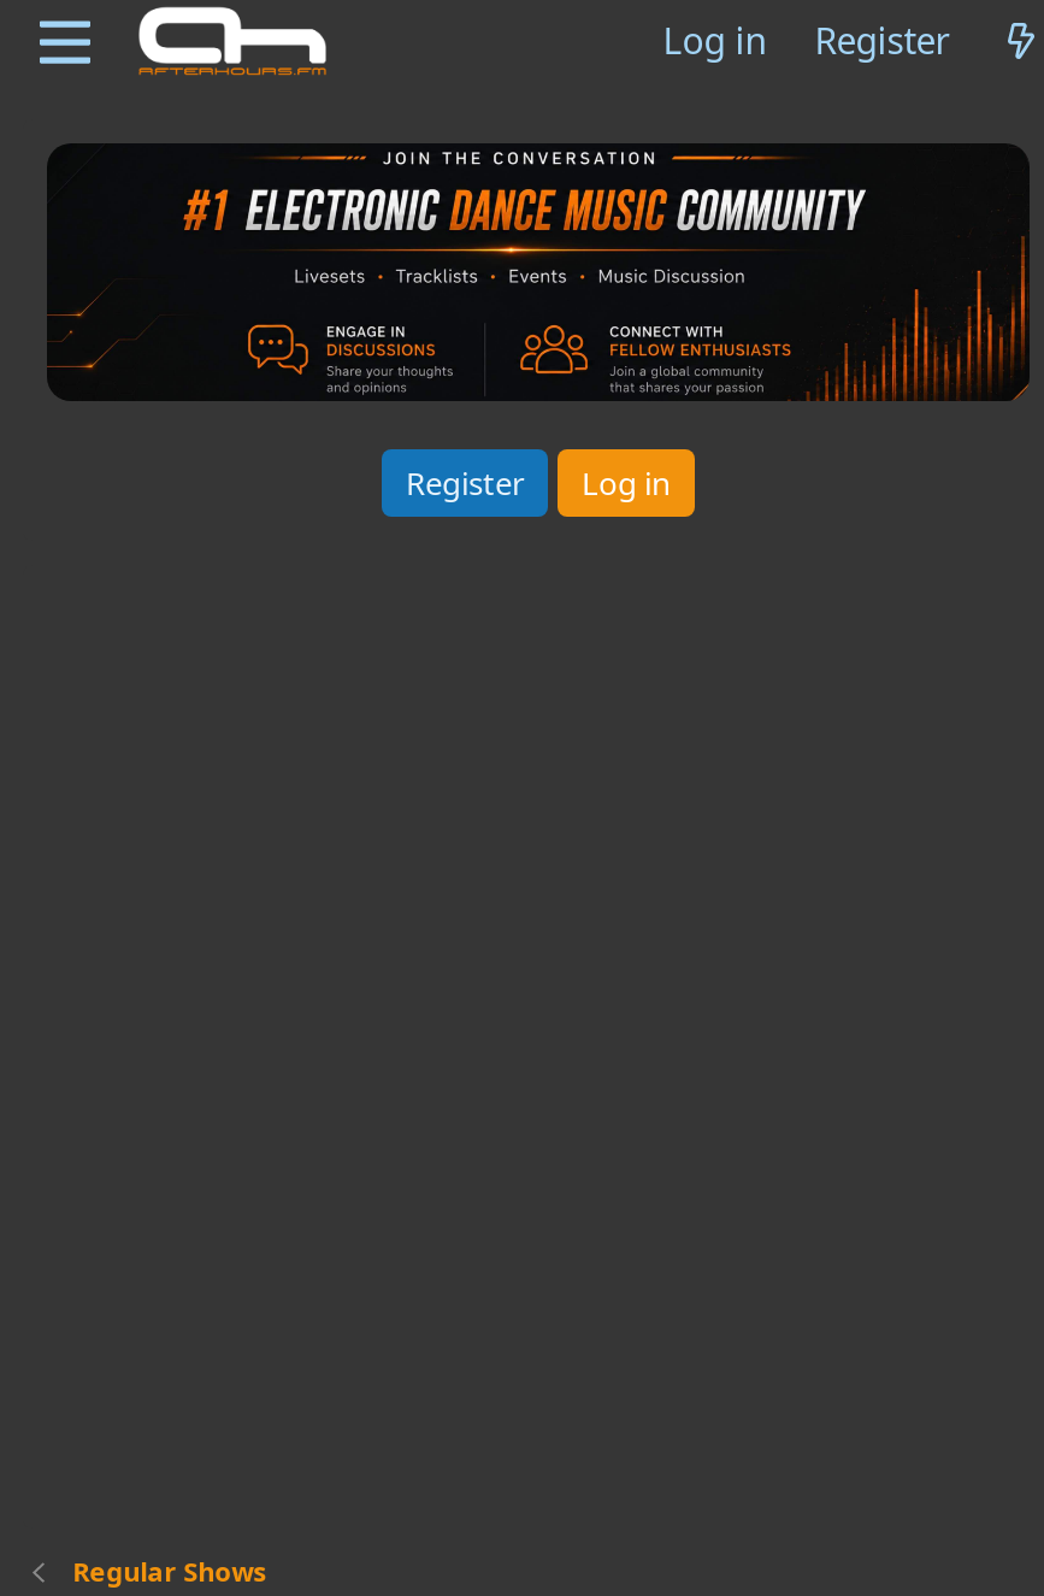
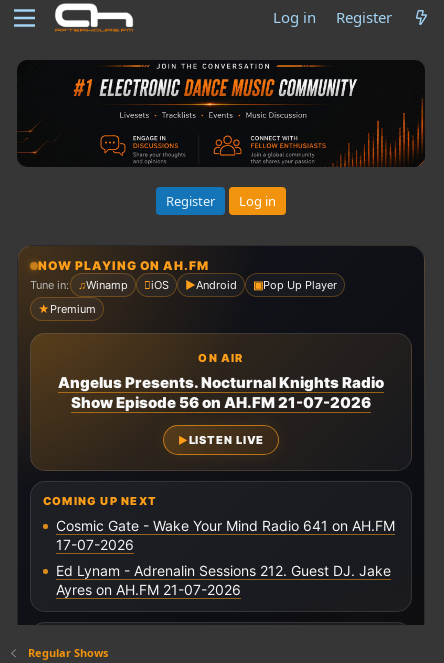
+ [image]
